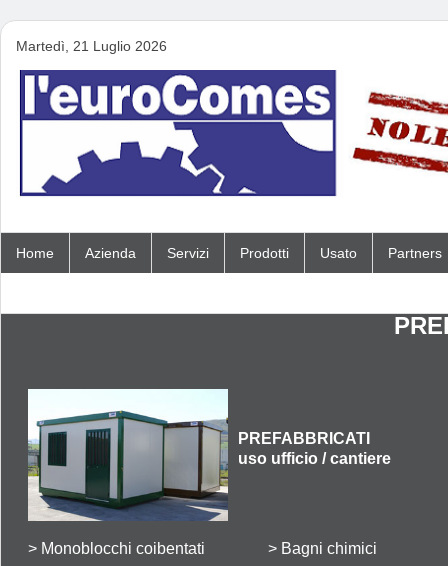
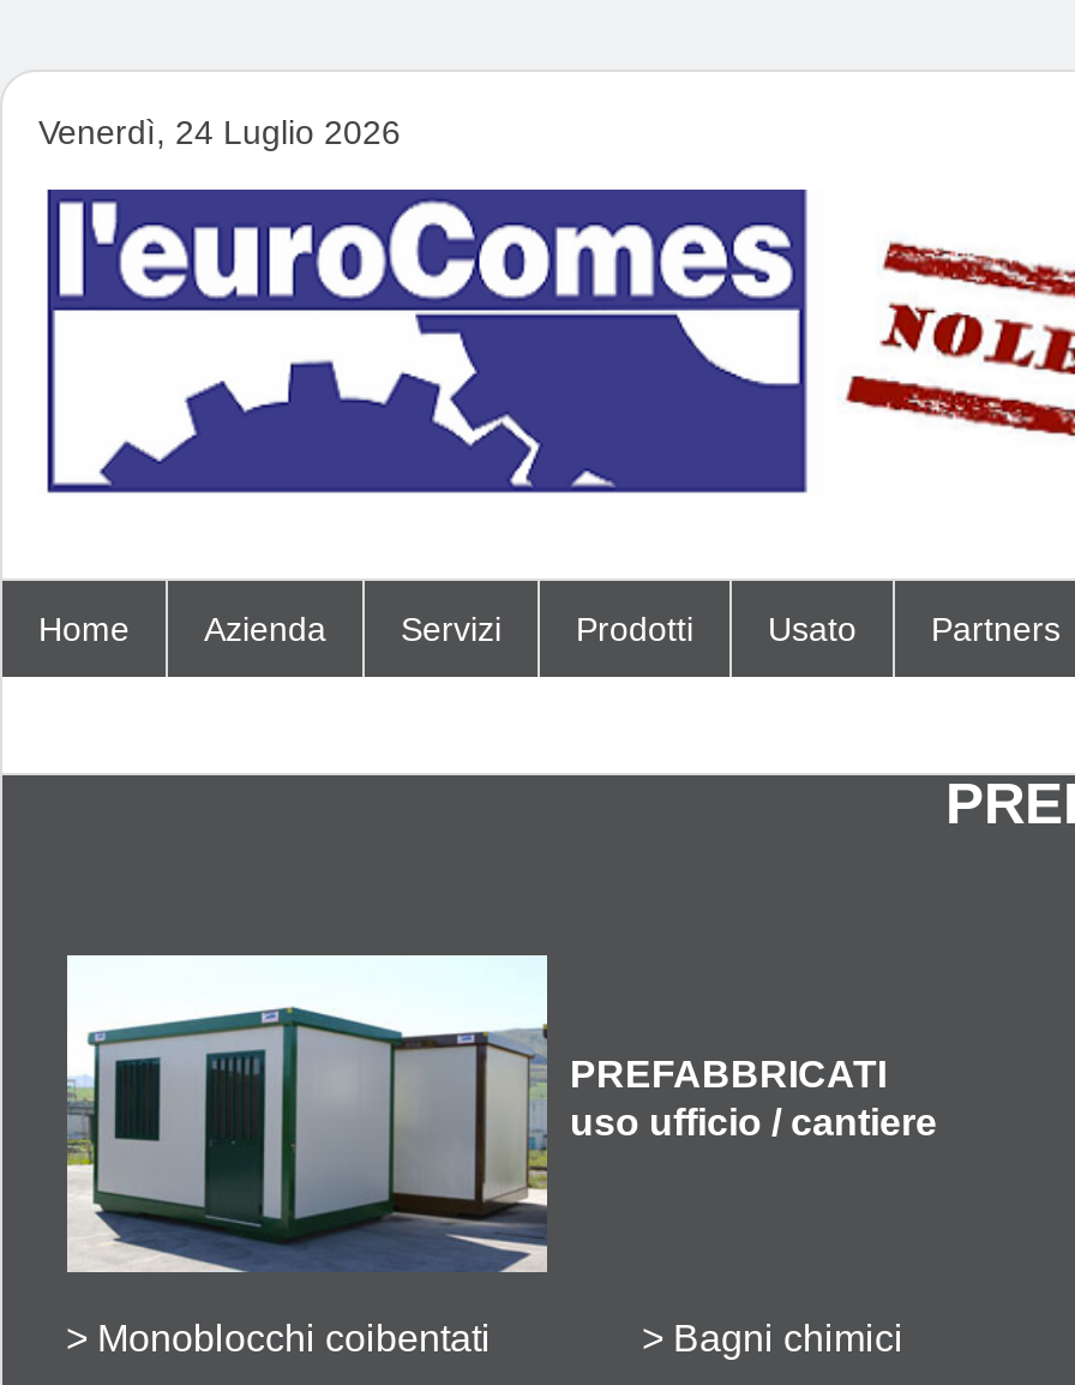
- Martedì, 21 Luglio 2026
+ Venerdì, 24 Luglio 2026
